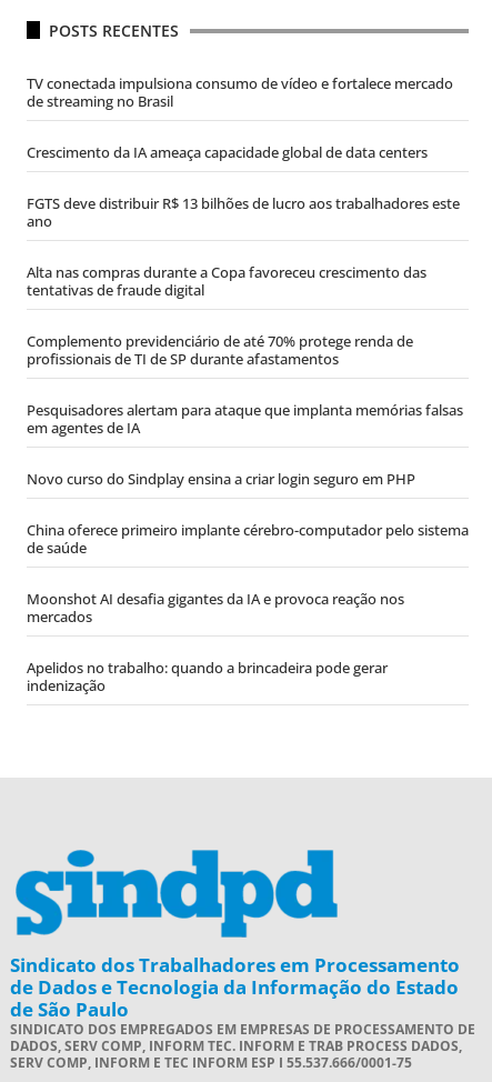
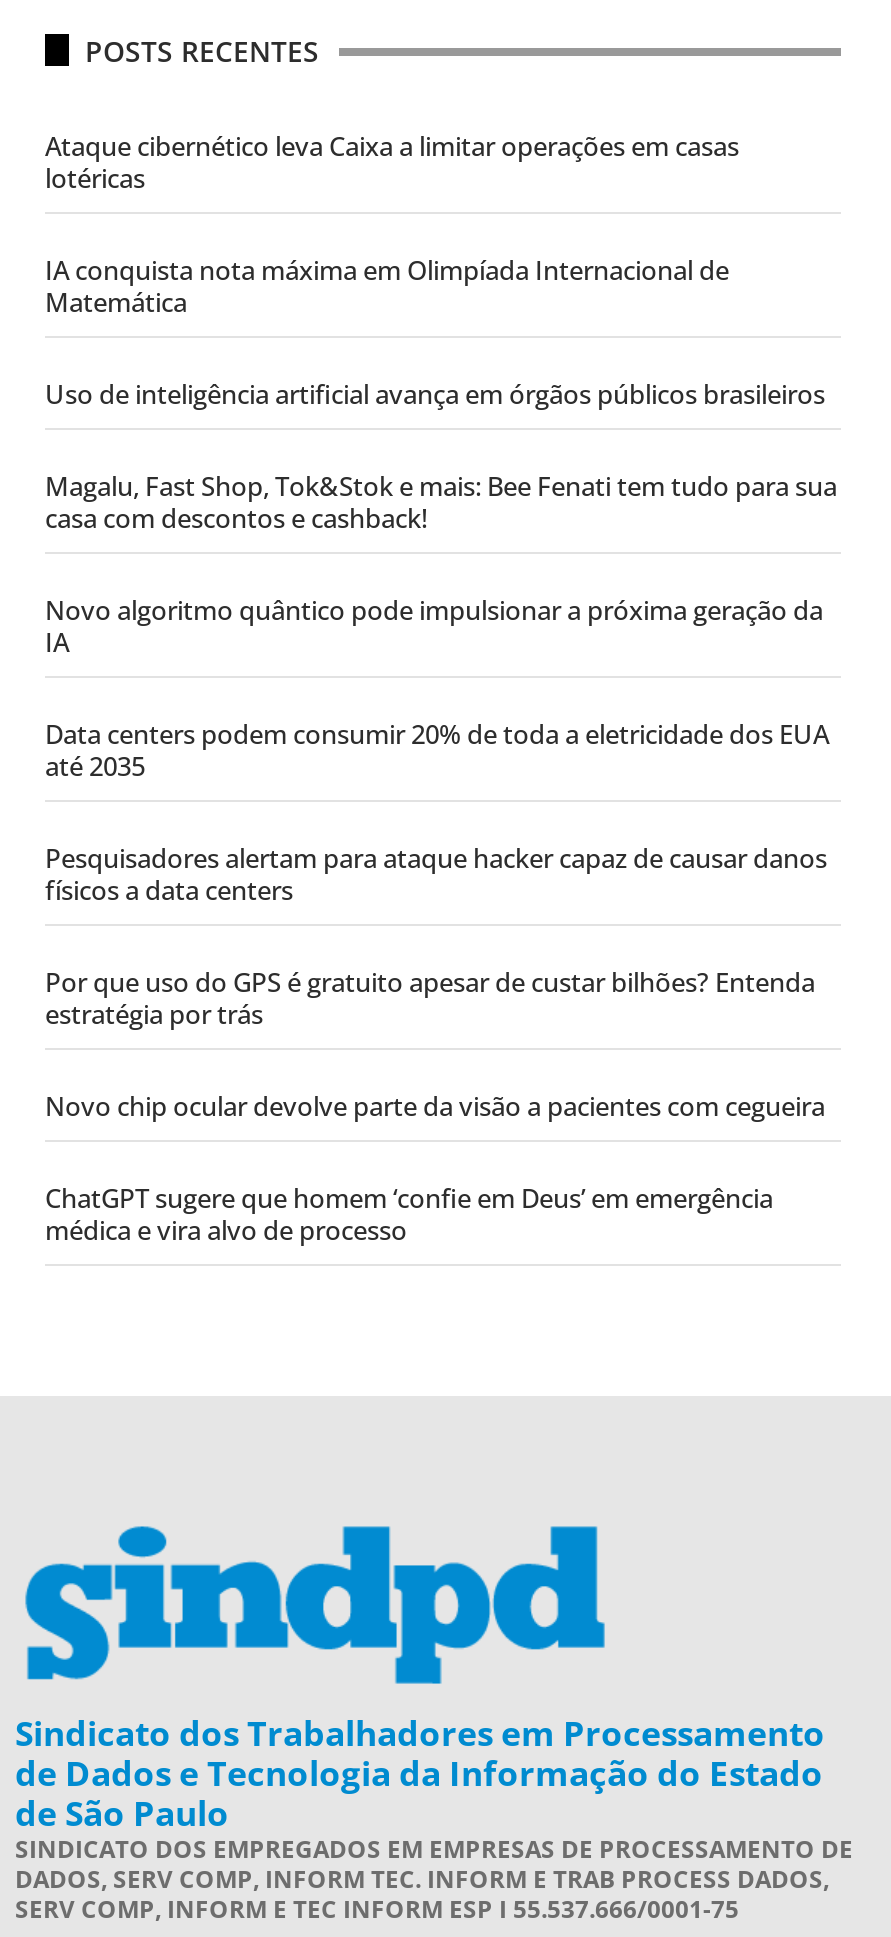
- TV conectada impulsiona consumo de vídeo e fortalece mercado
- de streaming no Brasil
+ Ataque cibernético leva Caixa a limitar operações em casas
+ lotéricas

- Crescimento da IA ameaça capacidade global de data centers
+ IA conquista nota máxima em Olimpíada Internacional de
+ Matemática

- FGTS deve distribuir R$ 13 bilhões de lucro aos trabalhadores este
- ano
+ Uso de inteligência artificial avança em órgãos públicos brasileiros

- Alta nas compras durante a Copa favoreceu crescimento das
- tentativas de fraude digital
+ Magalu, Fast Shop, Tok&Stok e mais: Bee Fenati tem tudo para sua
+ casa com descontos e cashback!

- Complemento previdenciário de até 70% protege renda de
- profissionais de TI de SP durante afastamentos
+ Novo algoritmo quântico pode impulsionar a próxima geração da
+ IA

- Pesquisadores alertam para ataque que implanta memórias falsas
- em agentes de IA
+ Data centers podem consumir 20% de toda a eletricidade dos EUA
+ até 2035

- Novo curso do Sindplay ensina a criar login seguro em PHP
+ Pesquisadores alertam para ataque hacker capaz de causar danos
+ físicos a data centers

- China oferece primeiro implante cérebro-computador pelo sistema
- de saúde
+ Por que uso do GPS é gratuito apesar de custar bilhões? Entenda
+ estratégia por trás

- Moonshot AI desafia gigantes da IA e provoca reação nos
- mercados
+ Novo chip ocular devolve parte da visão a pacientes com cegueira

- Apelidos no trabalho: quando a brincadeira pode gerar
- indenização
+ ChatGPT sugere que homem ‘confie em Deus’ em emergência
+ médica e vira alvo de processo
